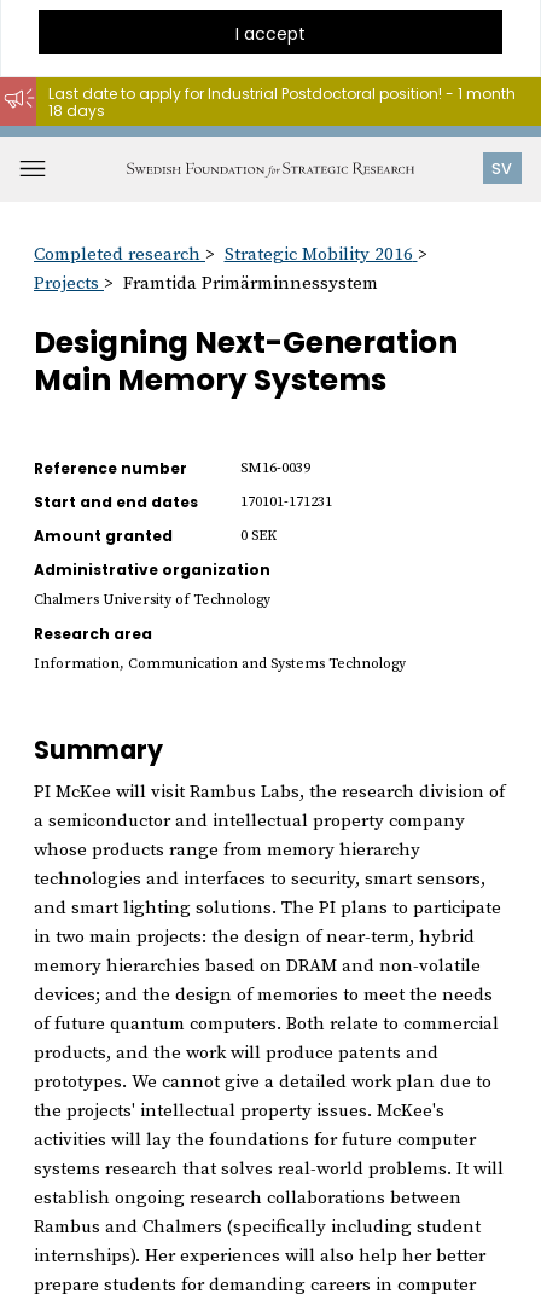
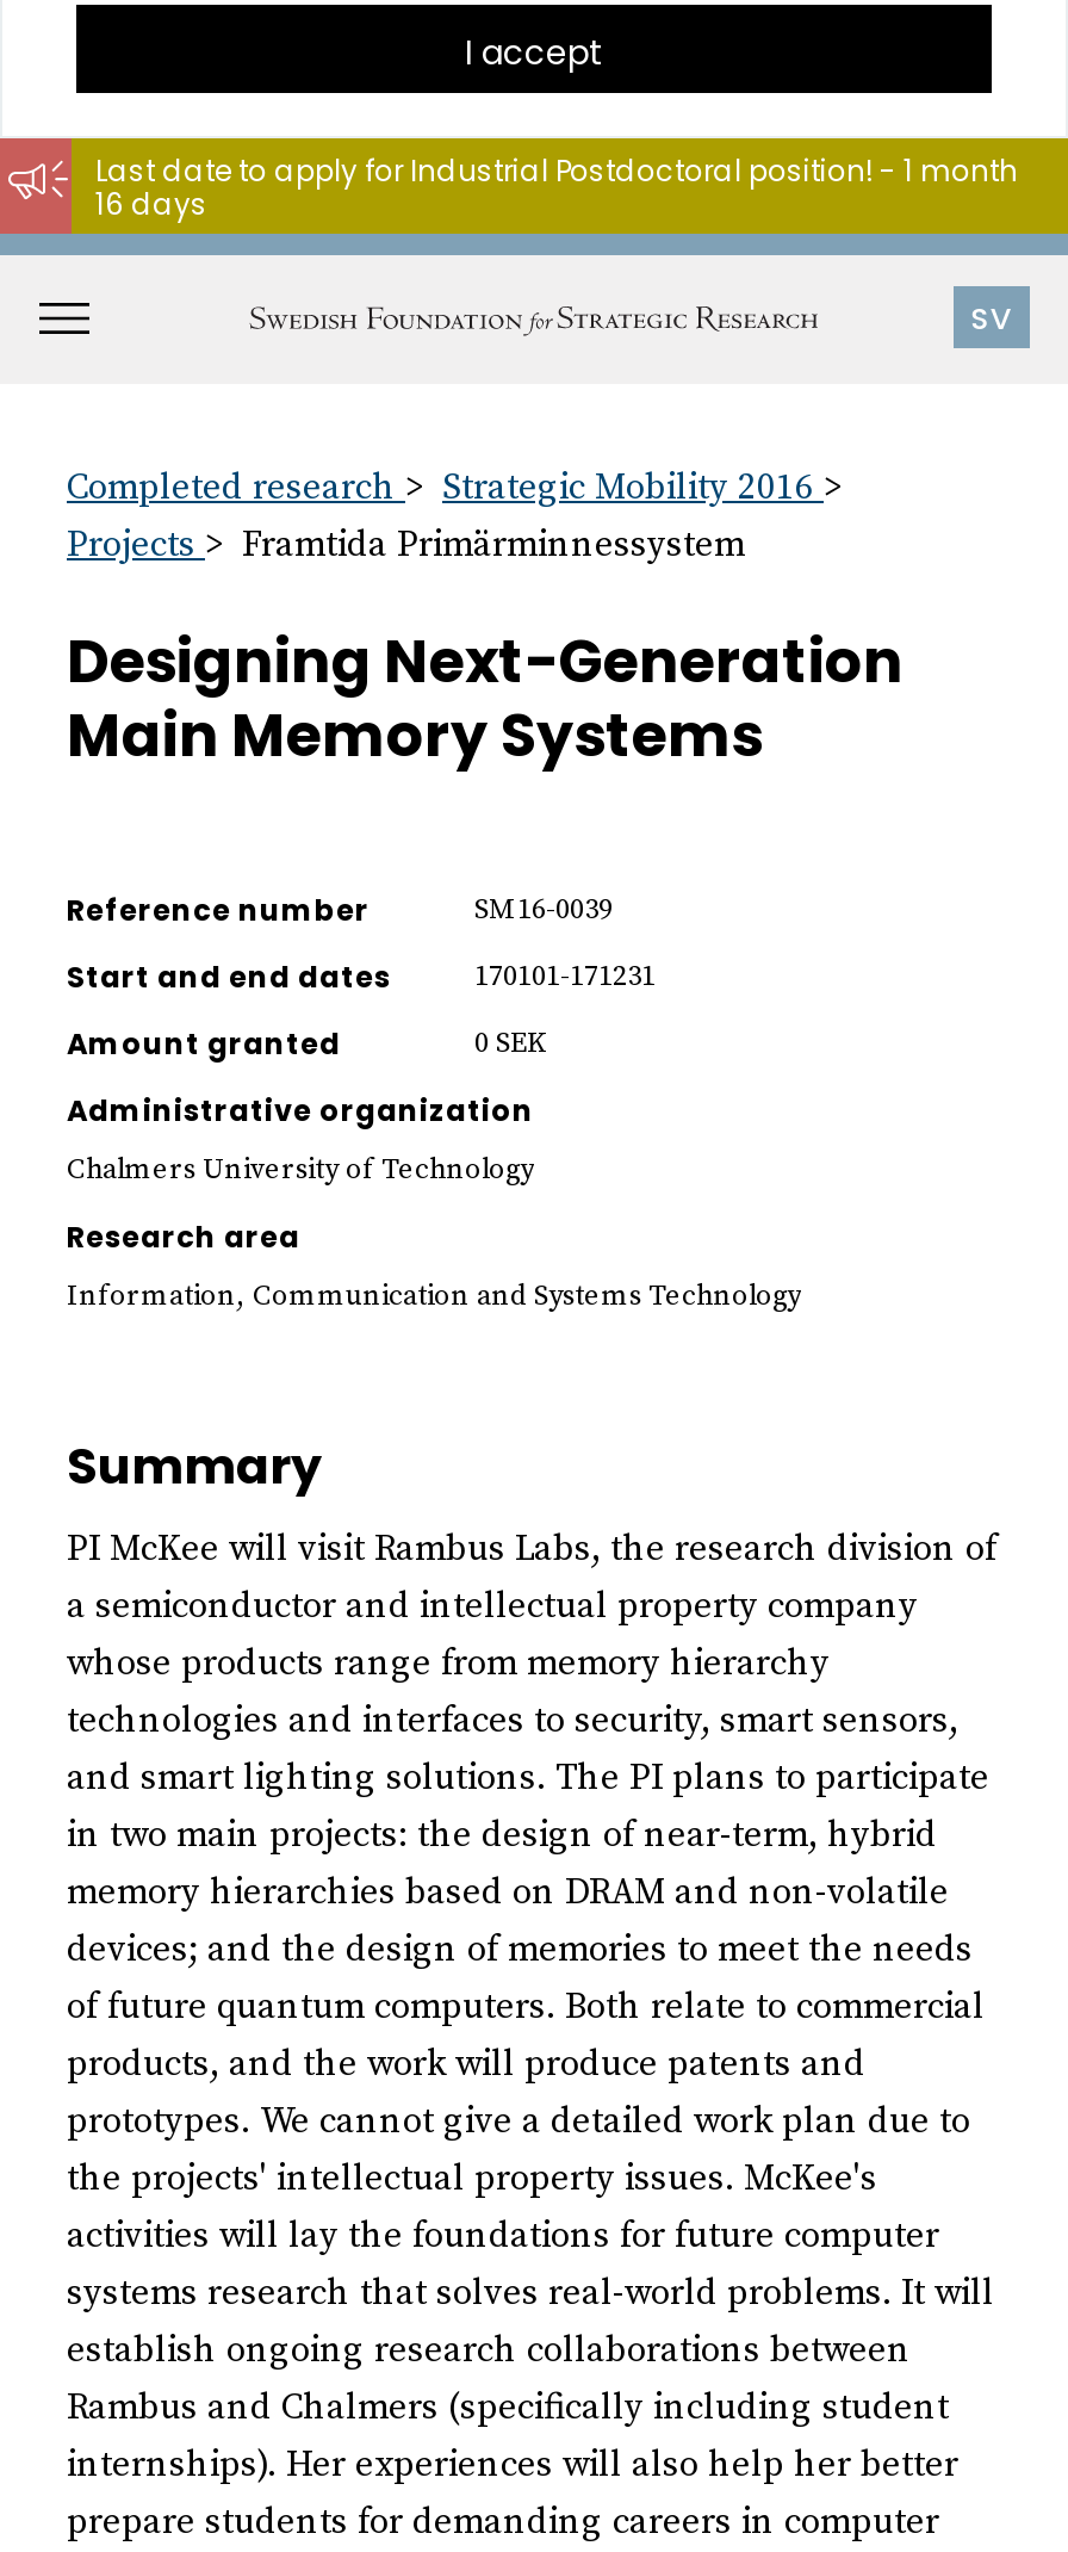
- 18 days
+ 16 days
